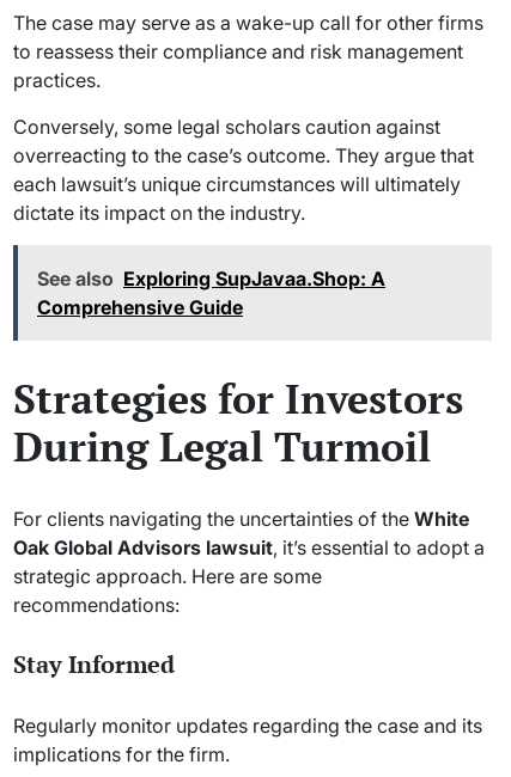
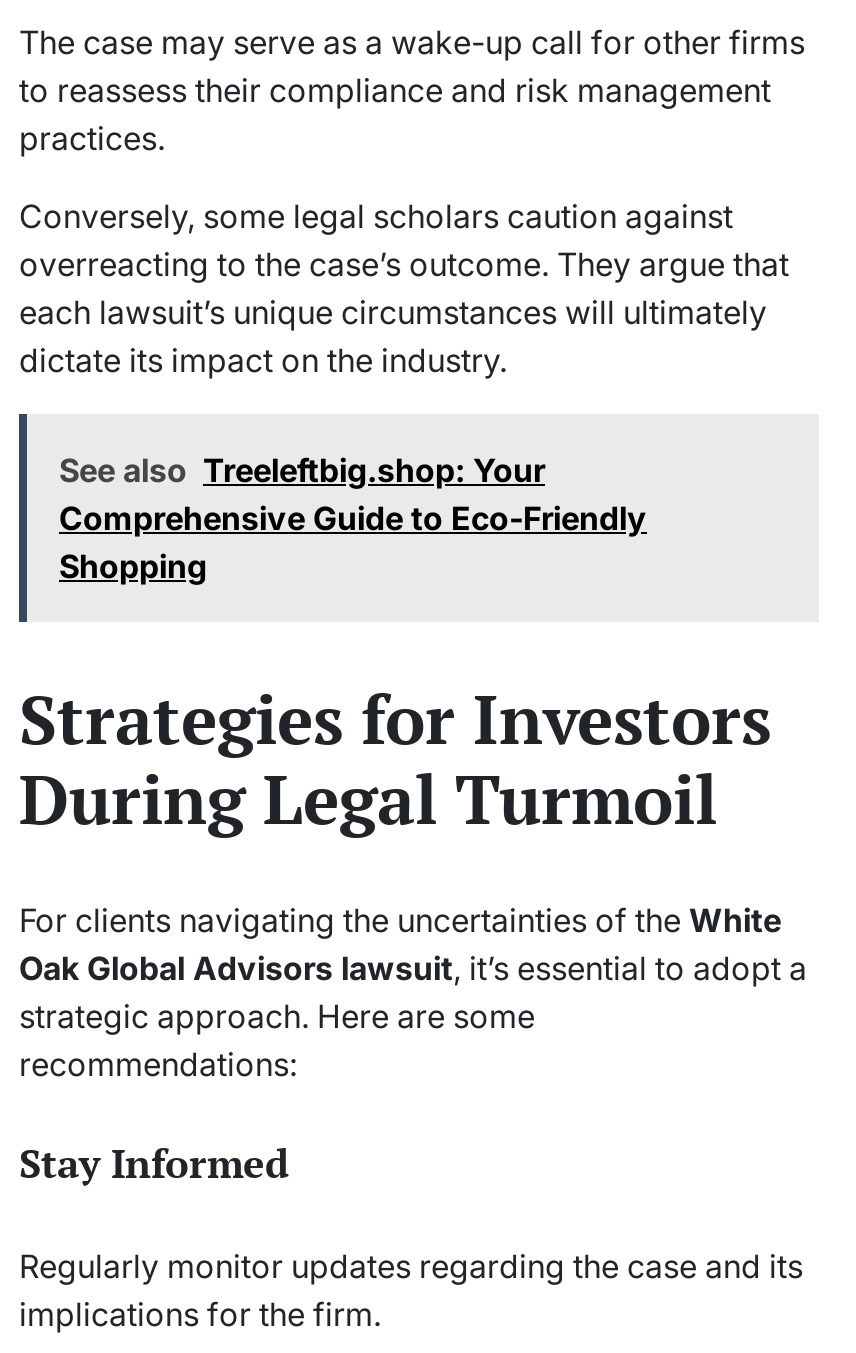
- See also Exploring SupJavaa.Shop: A
- Comprehensive Guide
+ See also Treeleftbig.shop: Your
+ Comprehensive Guide to Eco-Friendly
+ Shopping
